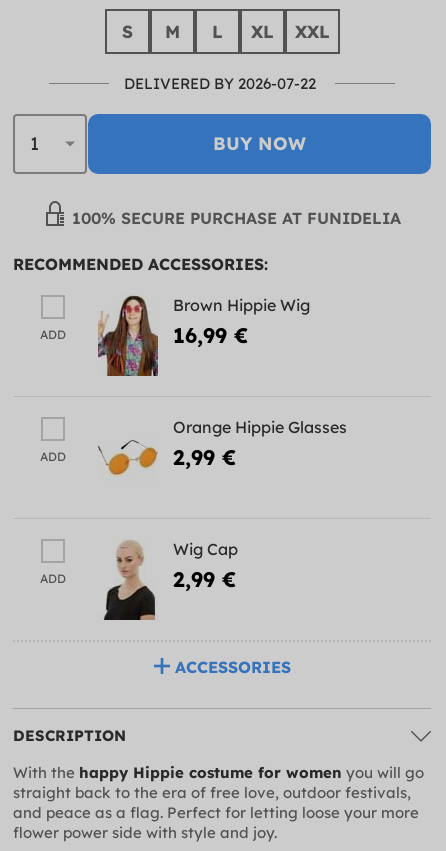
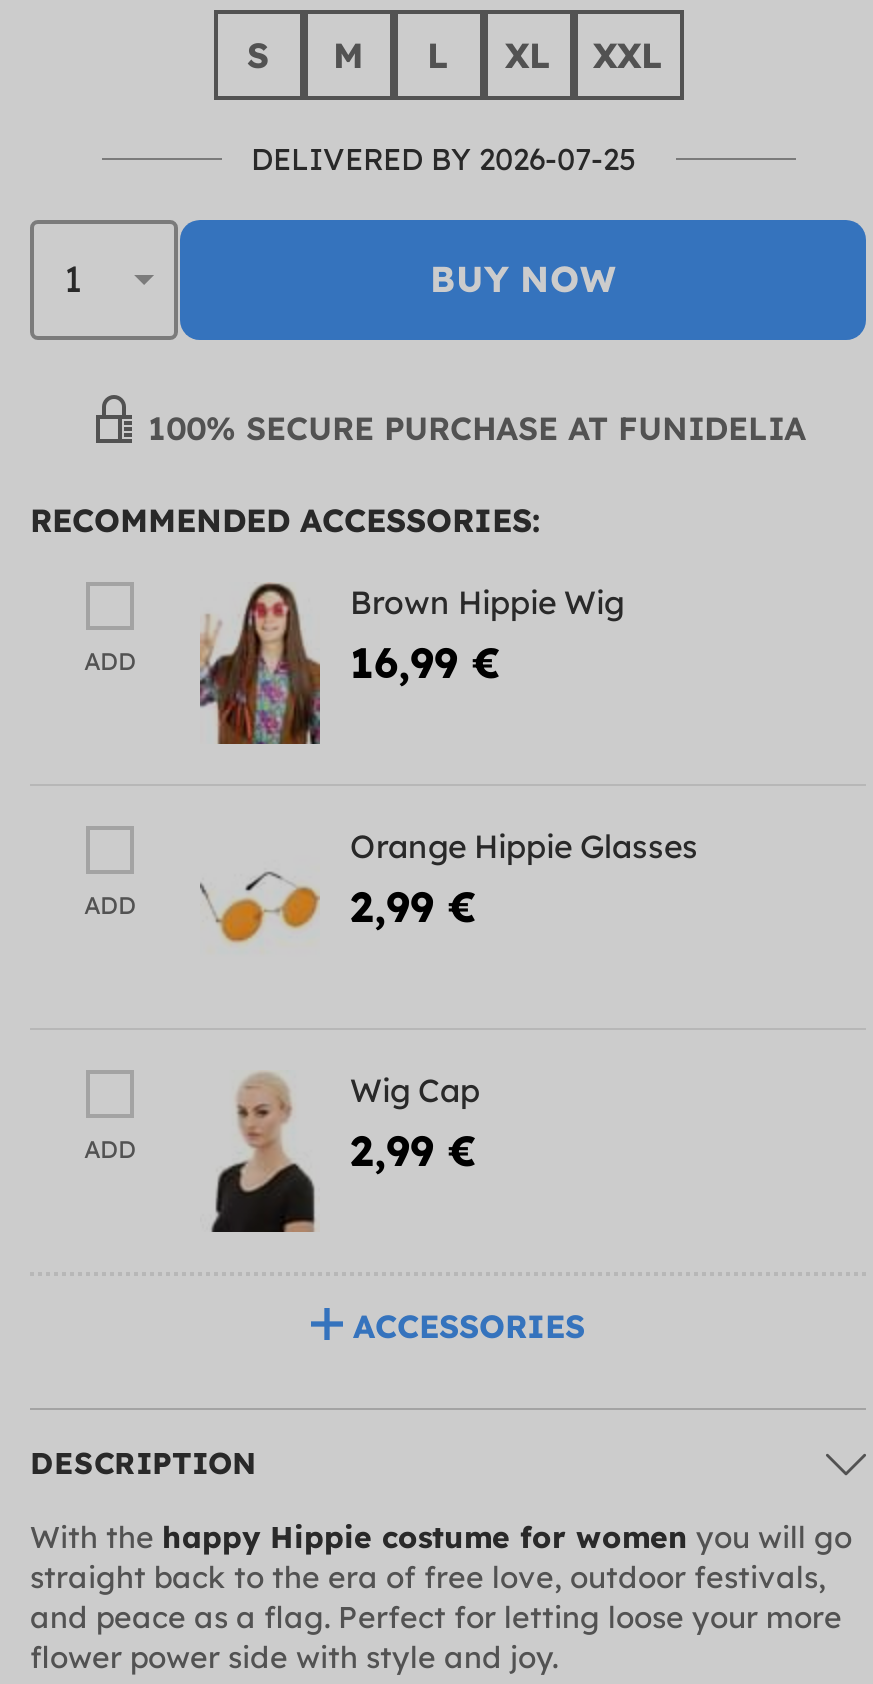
- DELIVERED BY 2026-07-22
+ DELIVERED BY 2026-07-25
